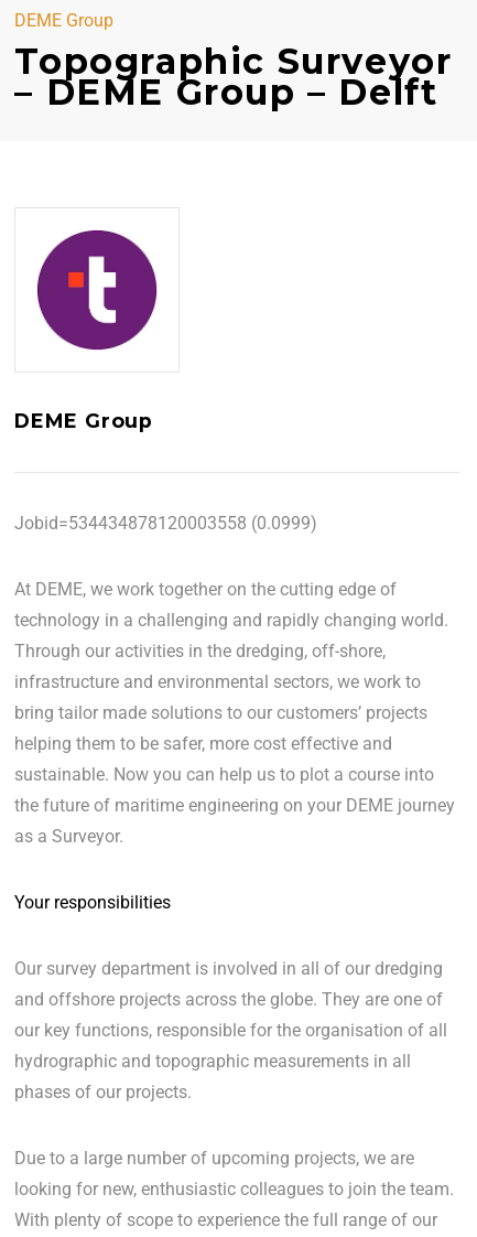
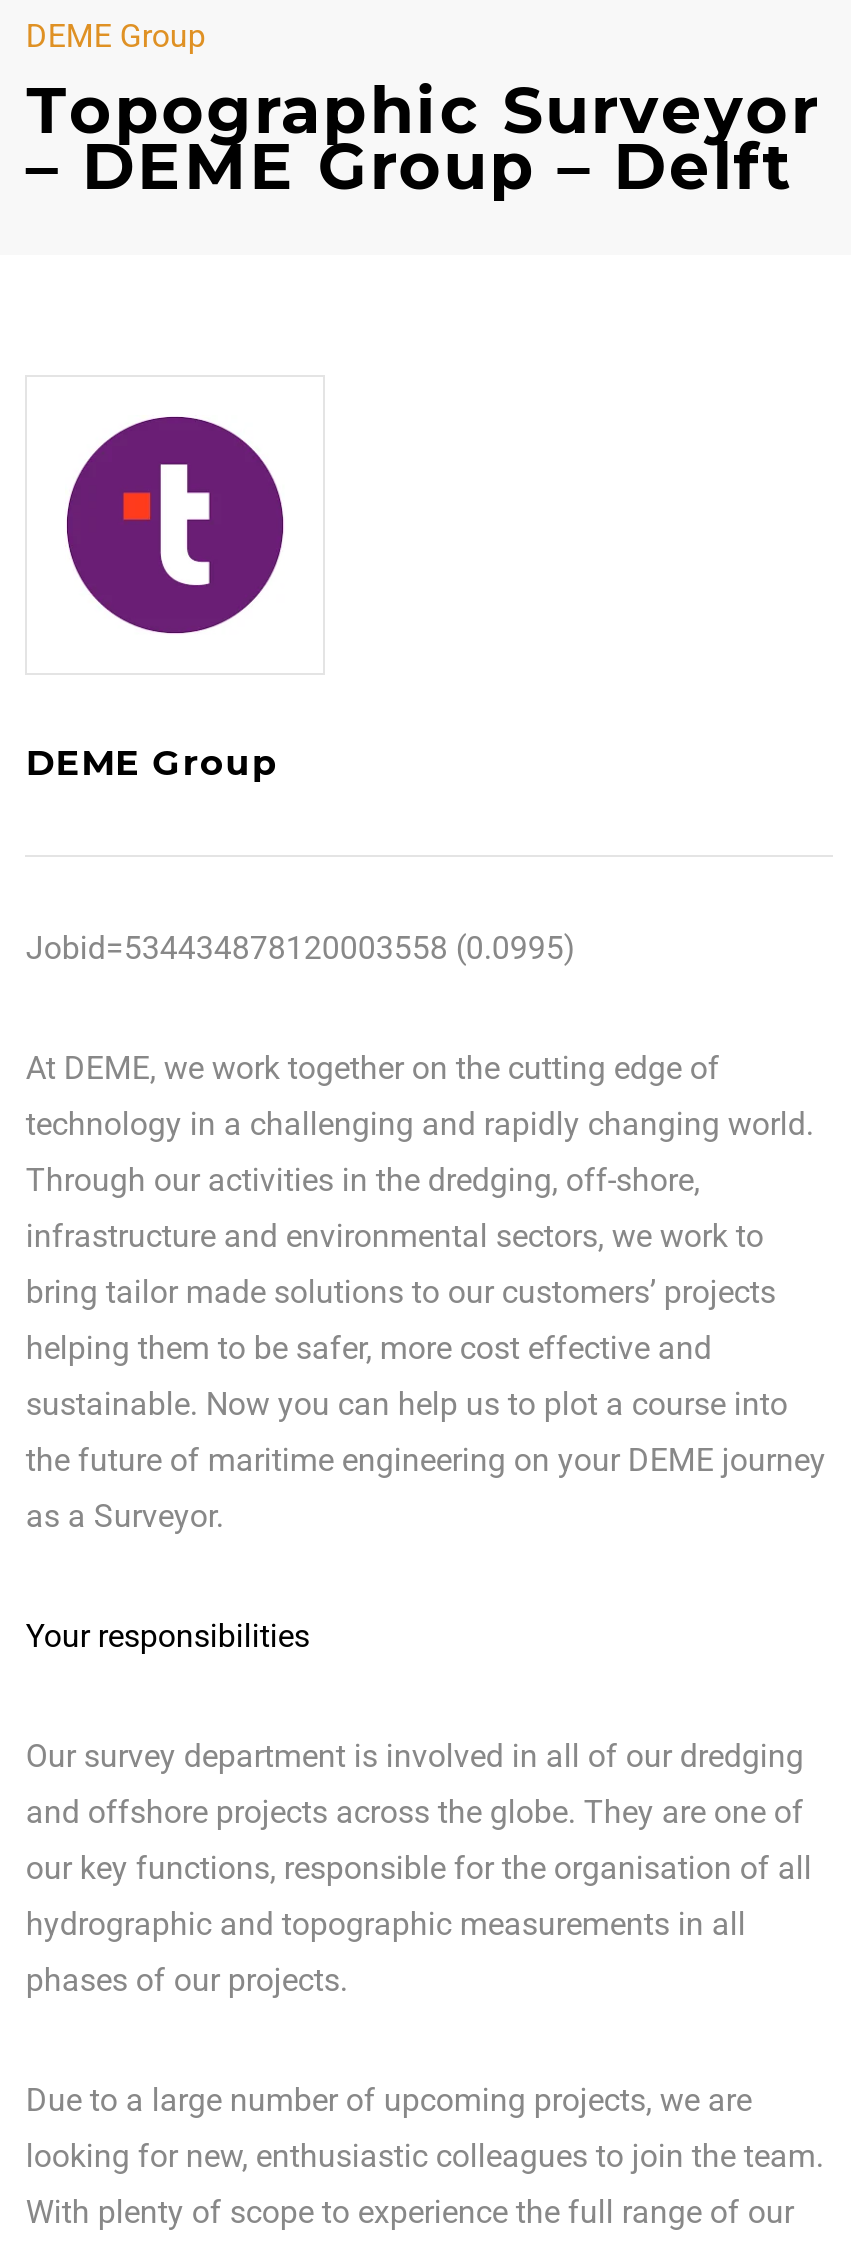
- Jobid=534434878120003558 (0.0999)
+ Jobid=534434878120003558 (0.0995)
